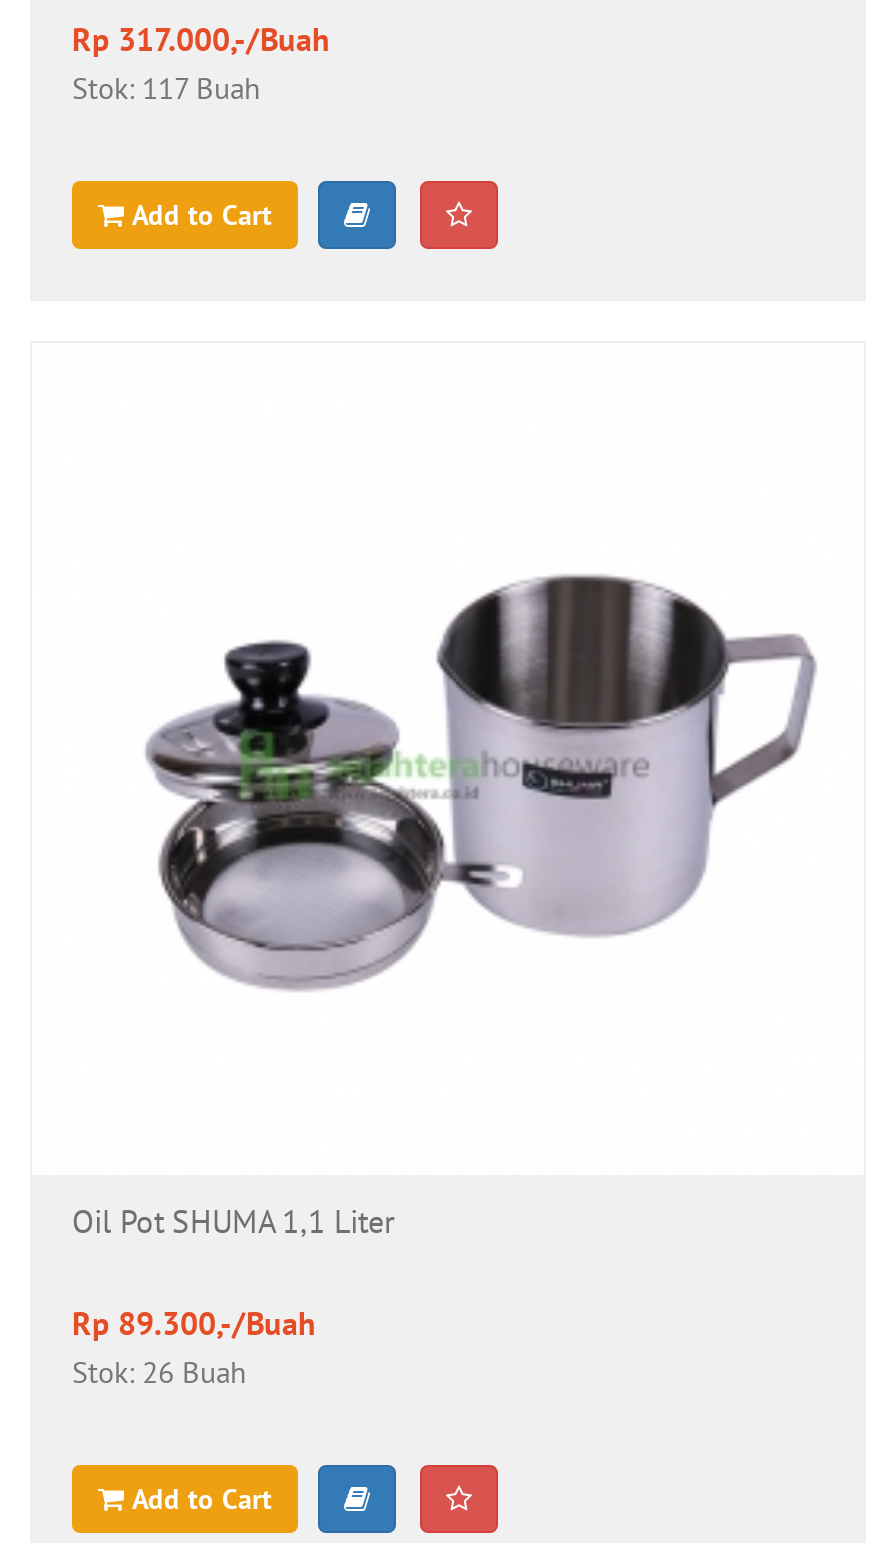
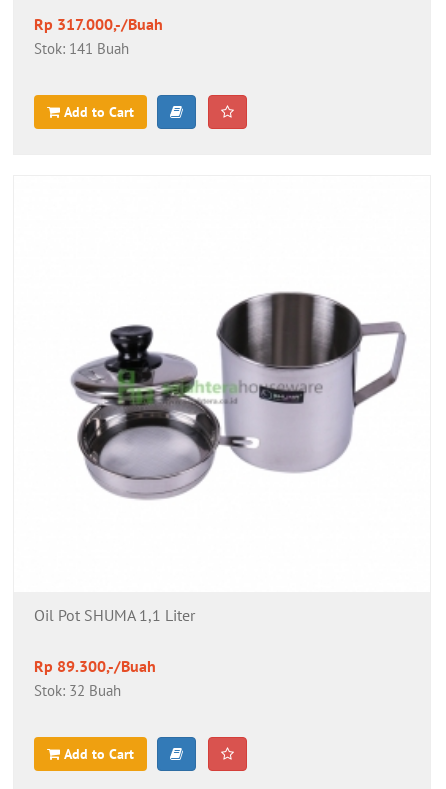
- Stok: 117 Buah
+ Stok: 141 Buah

- Stok: 26 Buah
+ Stok: 32 Buah
